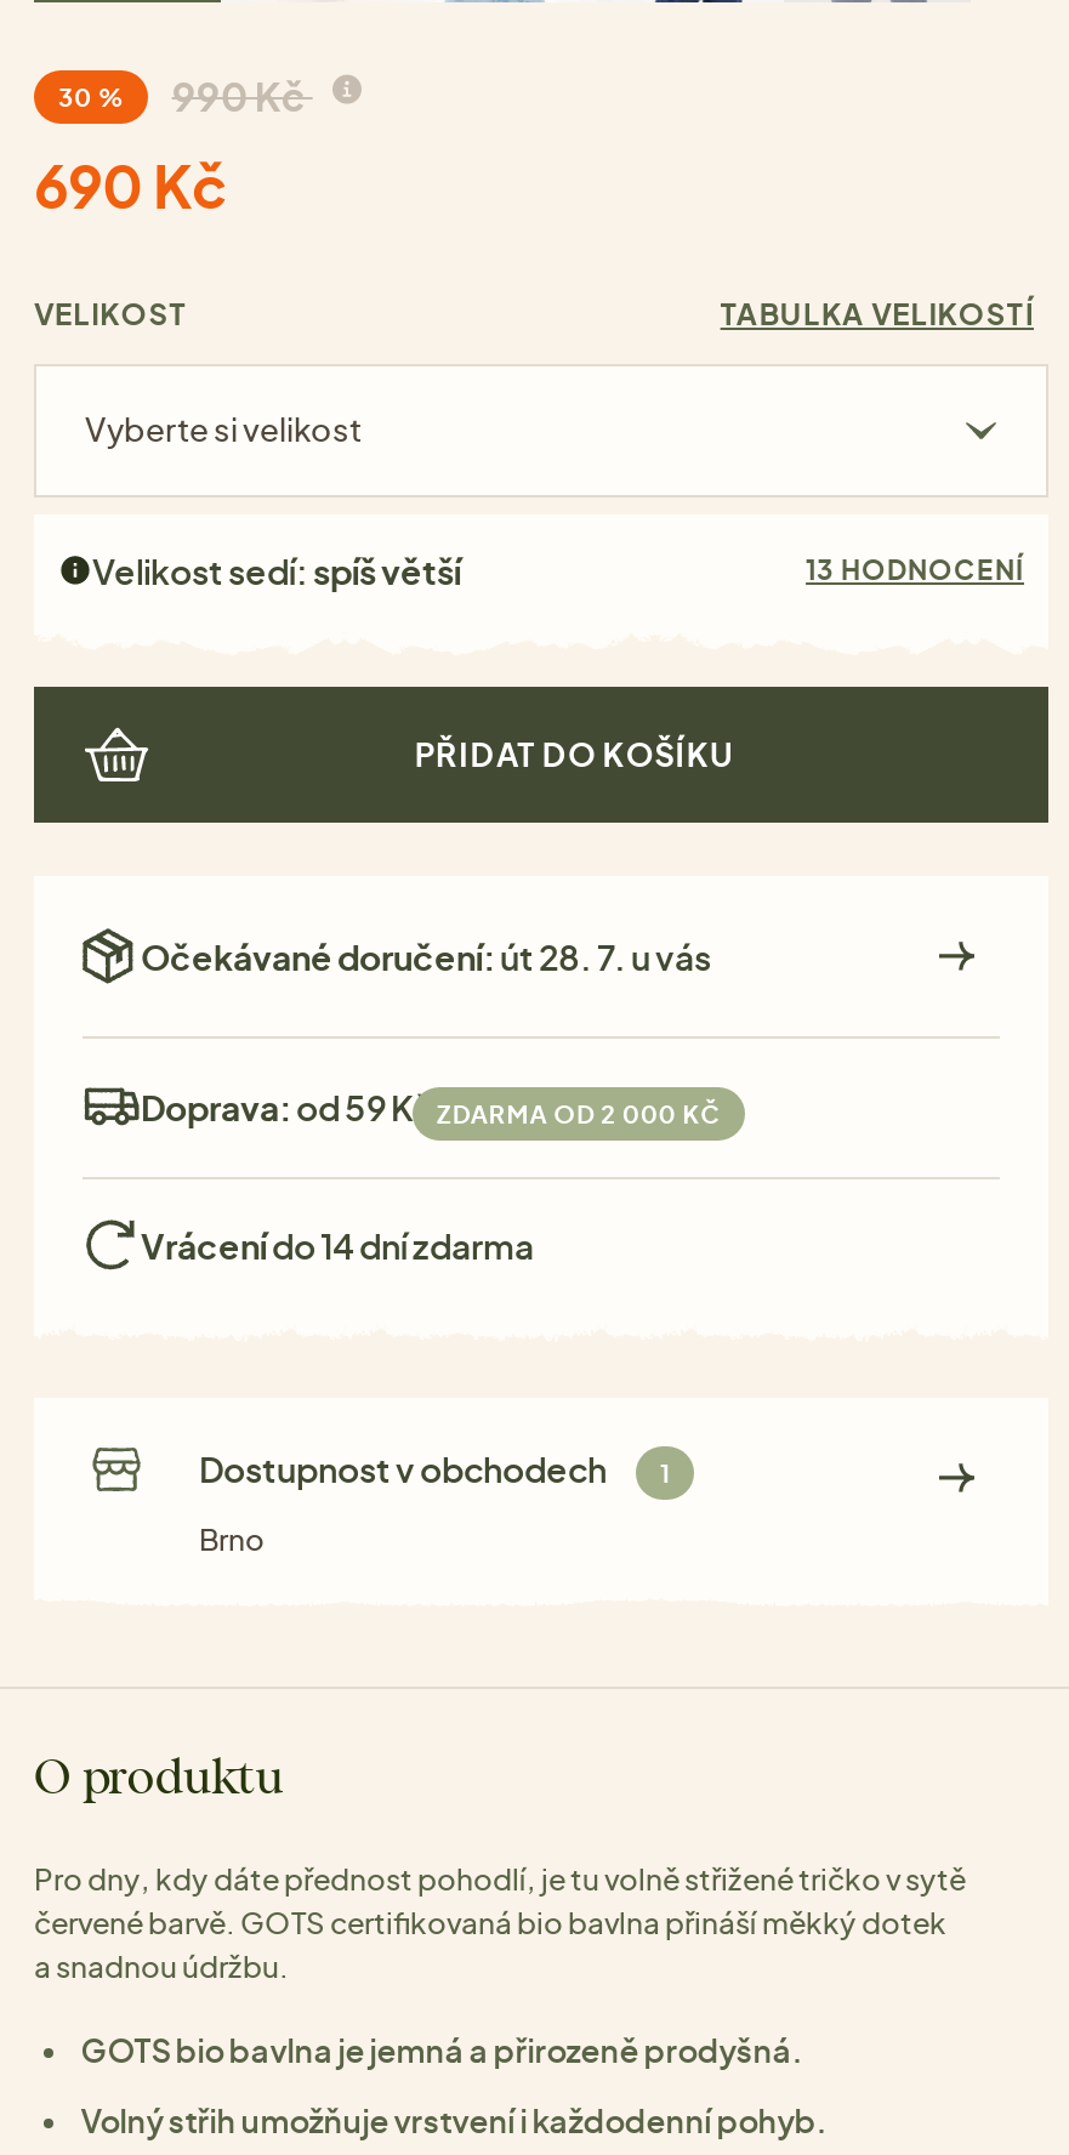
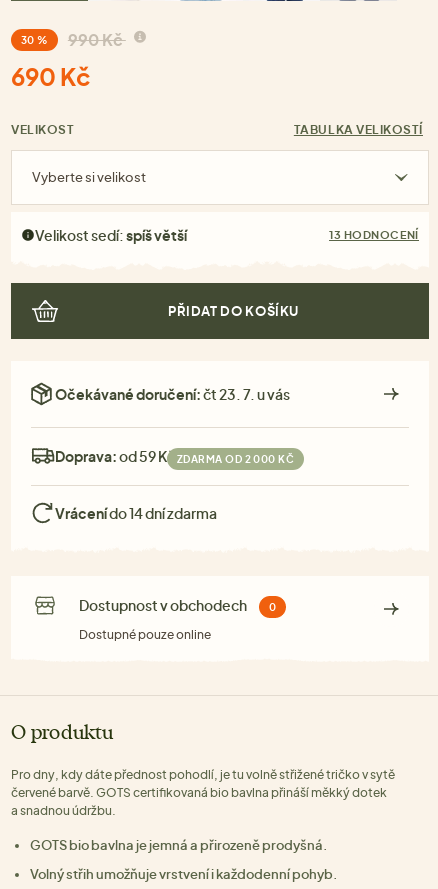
- Očekávané doručení: út 28. 7. u vás
+ Očekávané doručení: čt 23. 7. u vás

- Dostupnost v obchodech 1
+ Dostupnost v obchodech 0

- Brno
+ Dostupné pouze online
